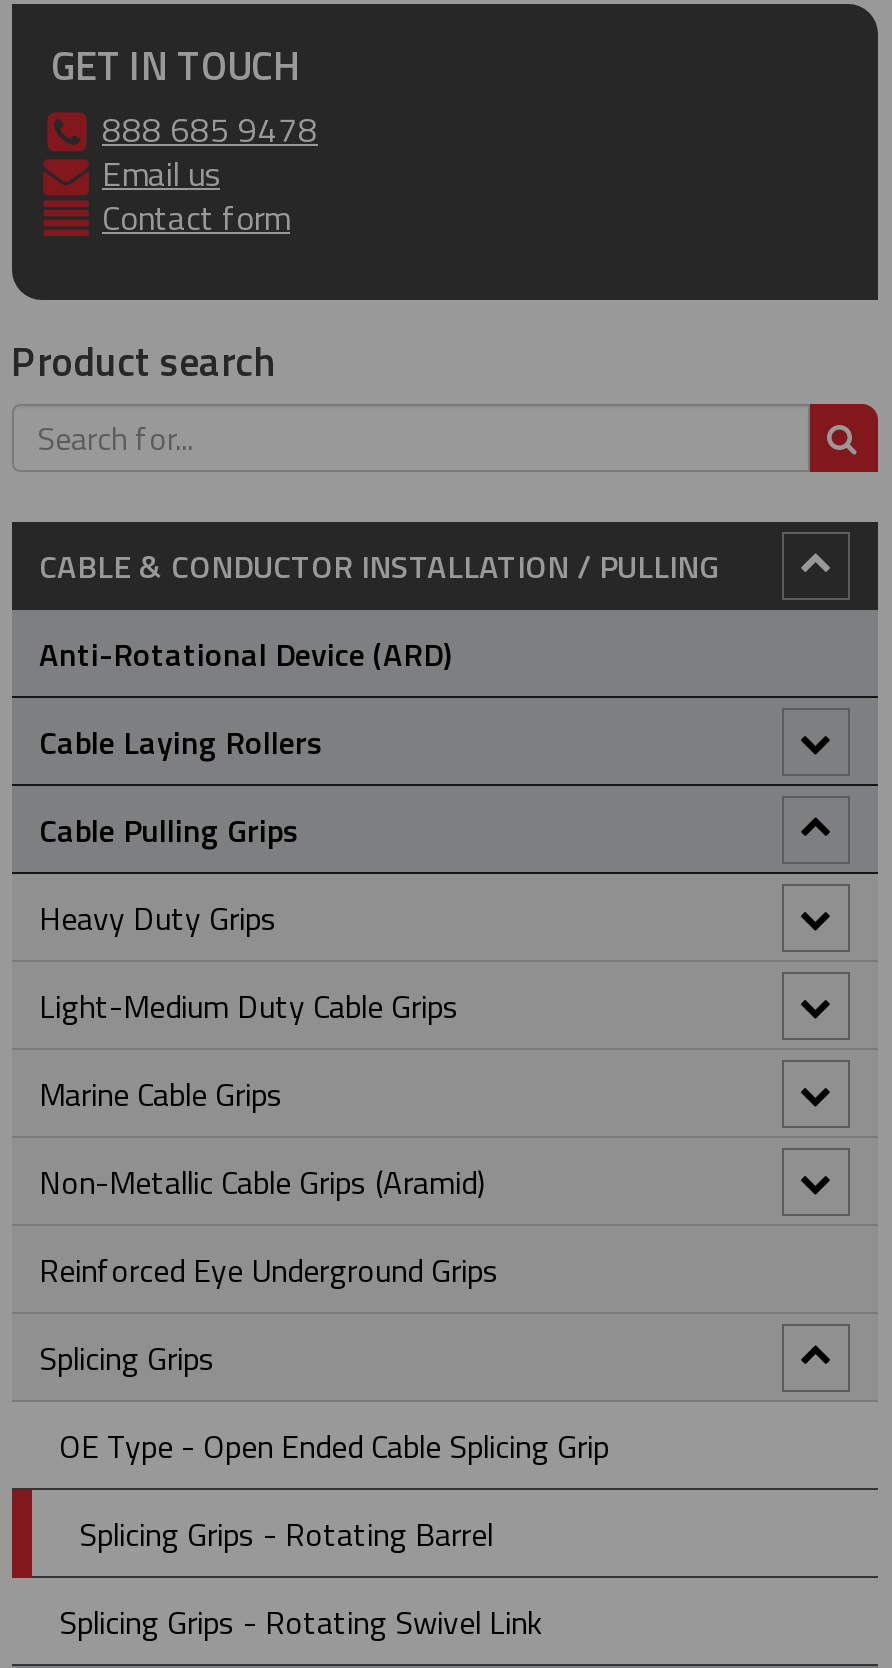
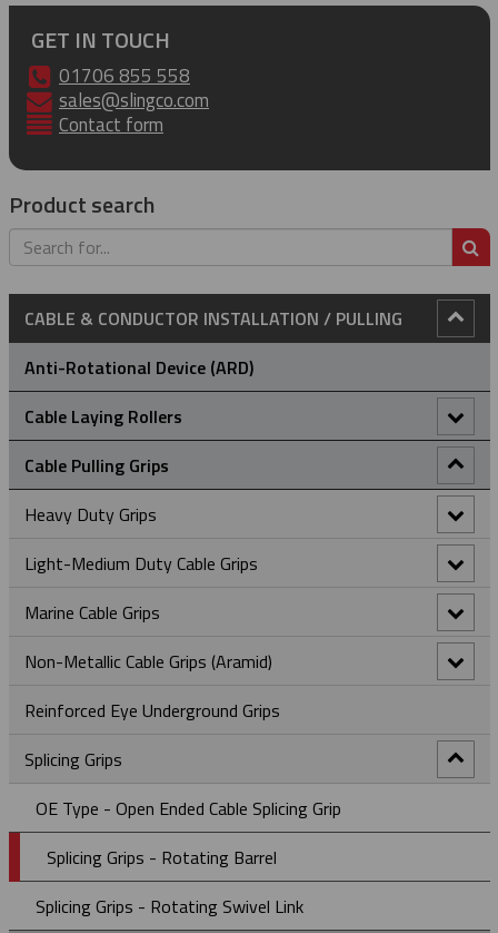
- 888 685 9478
- Email us
+ 01706 855 558
+ sales@slingco.com
